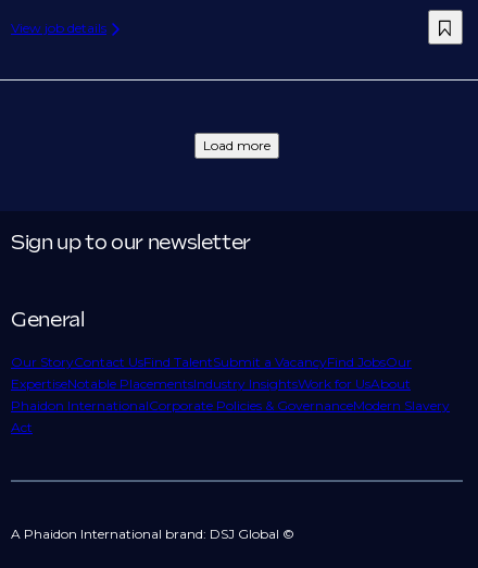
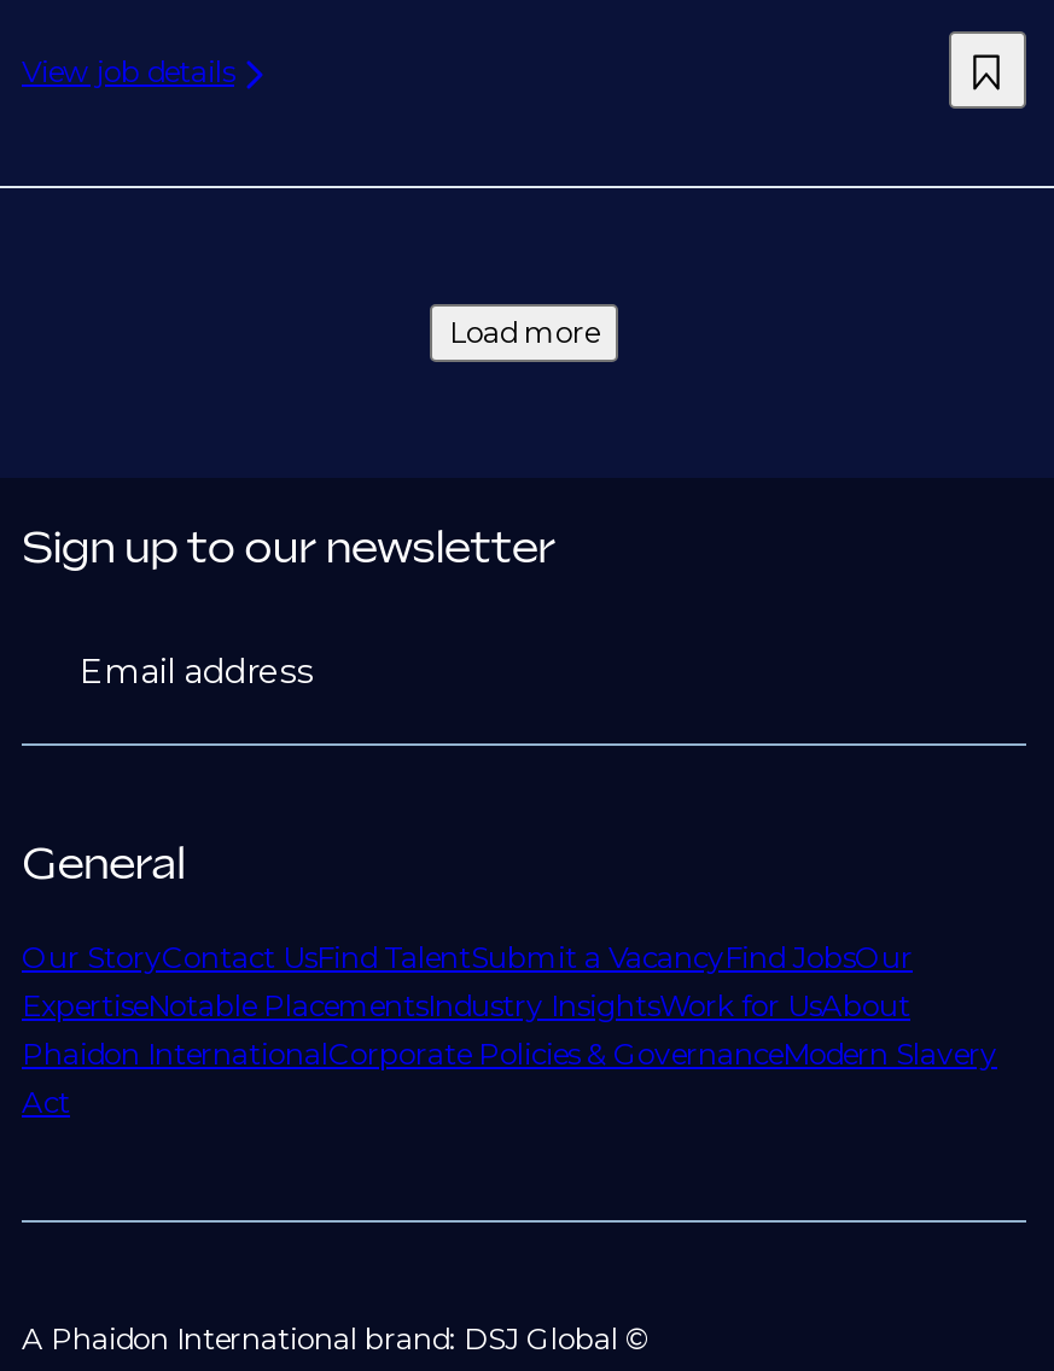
+ Email address
